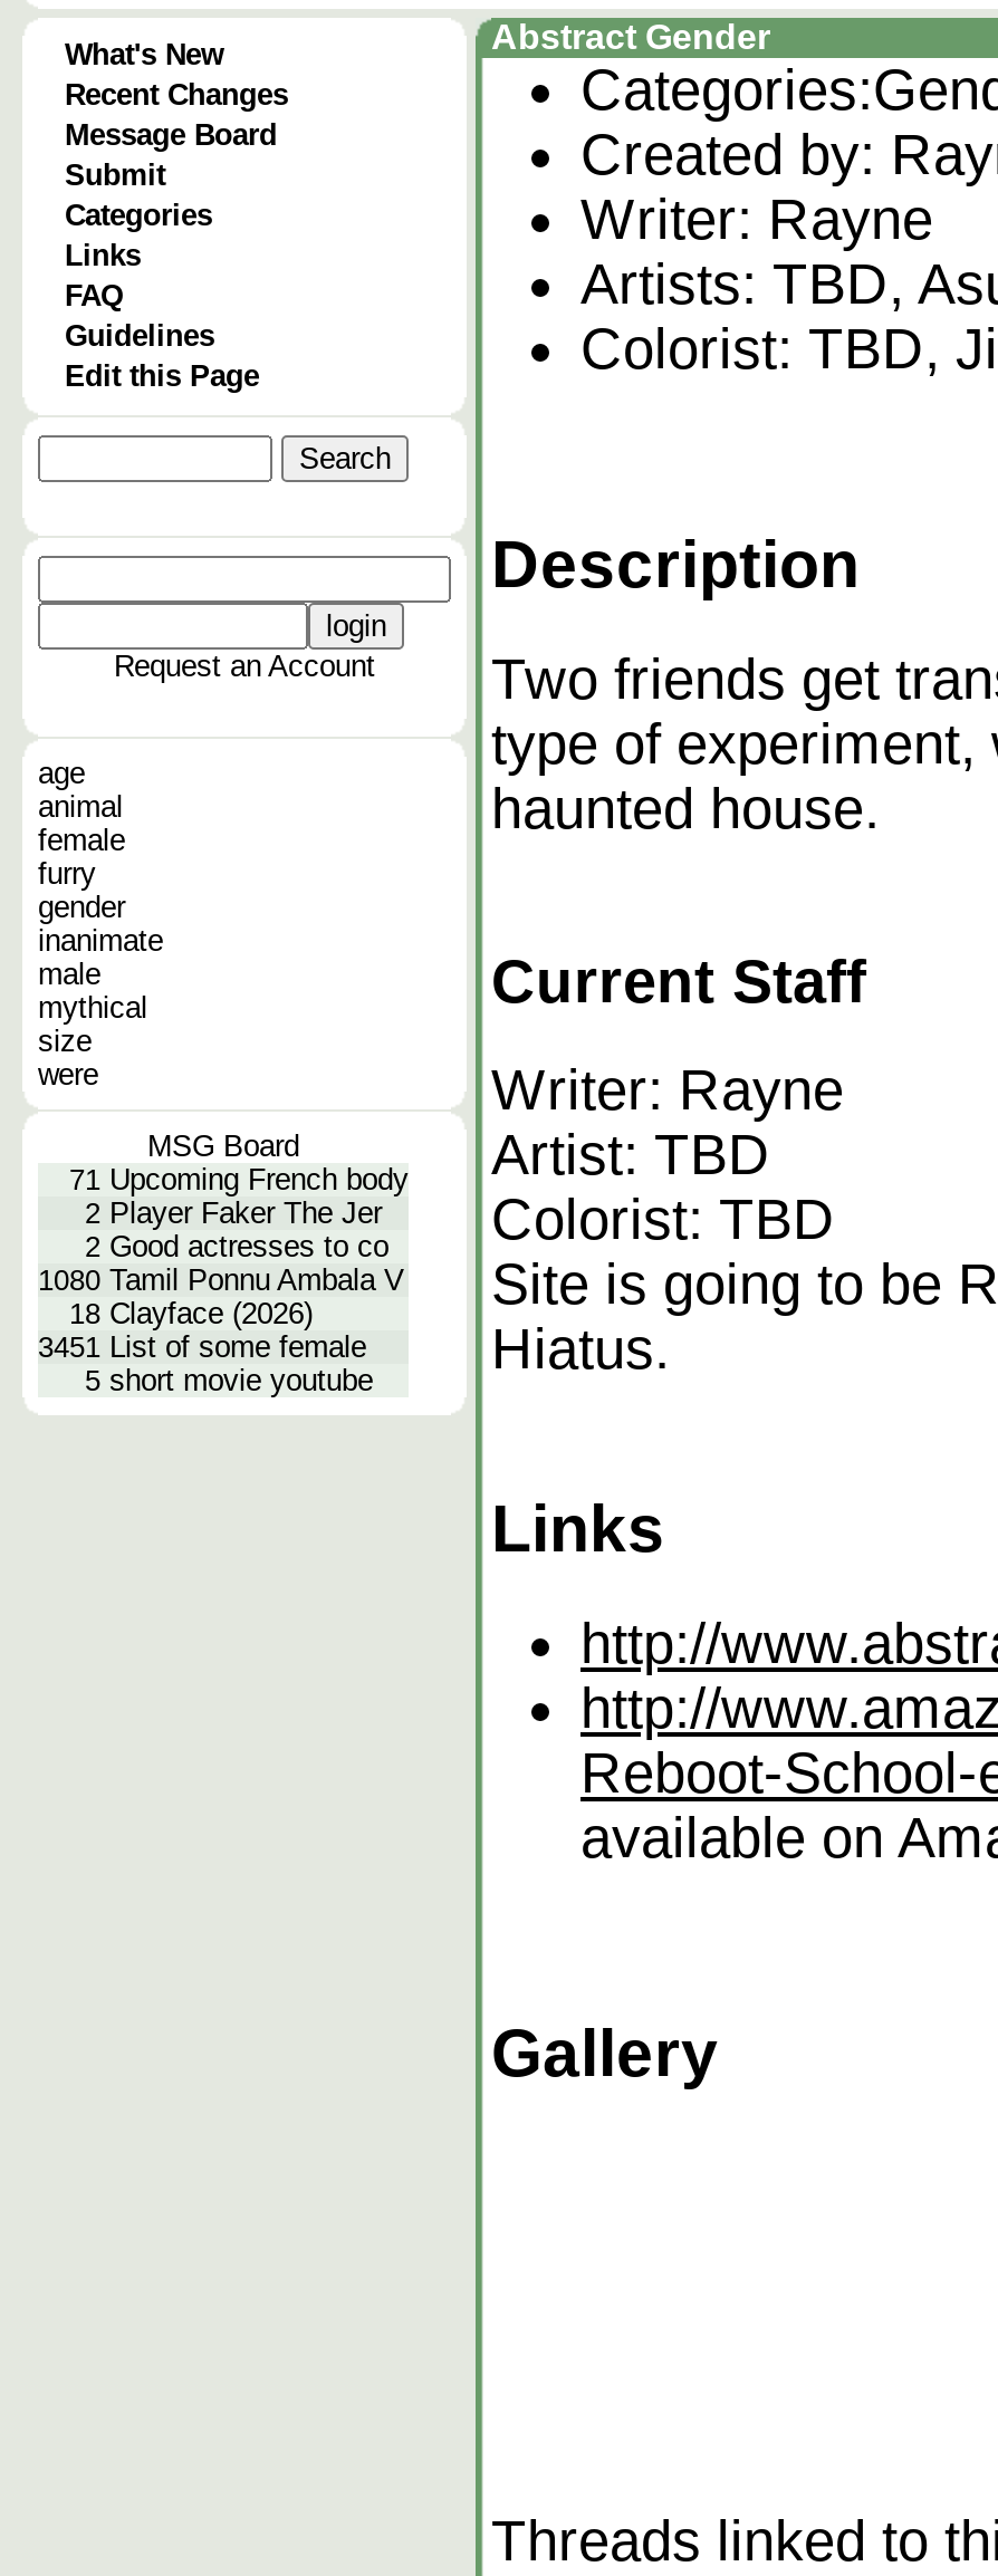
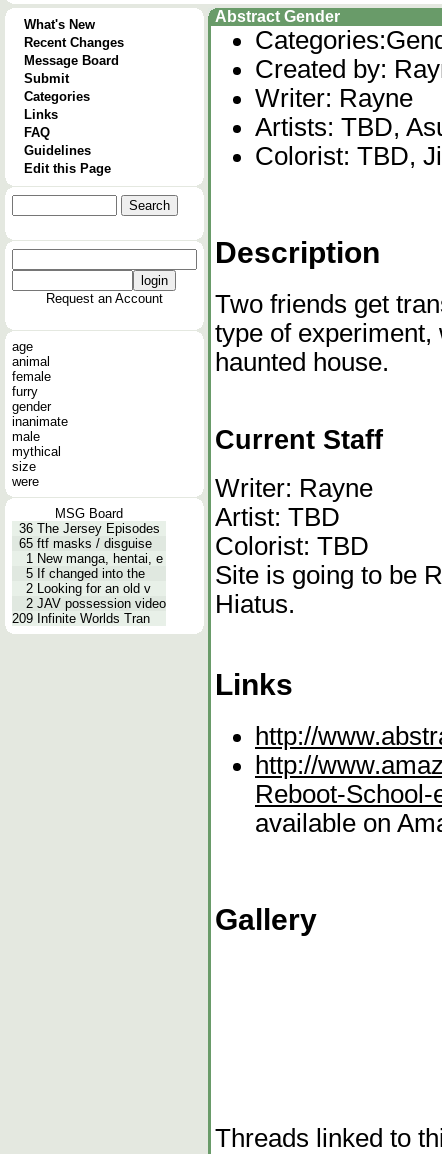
- 71 Upcoming French body
- 2 Player Faker The Jer
- 2 Good actresses to co
- 1080 Tamil Ponnu Ambala V
- 18 Clayface (2026)
- 3451 List of some female
- 5 short movie youtube
+ 36 The Jersey Episodes
+ 65 ftf masks / disguise
+ 1 New manga, hentai, e
+ 5 If changed into the
+ 2 Looking for an old v
+ 2 JAV possession video
+ 209 Infinite Worlds Tran
